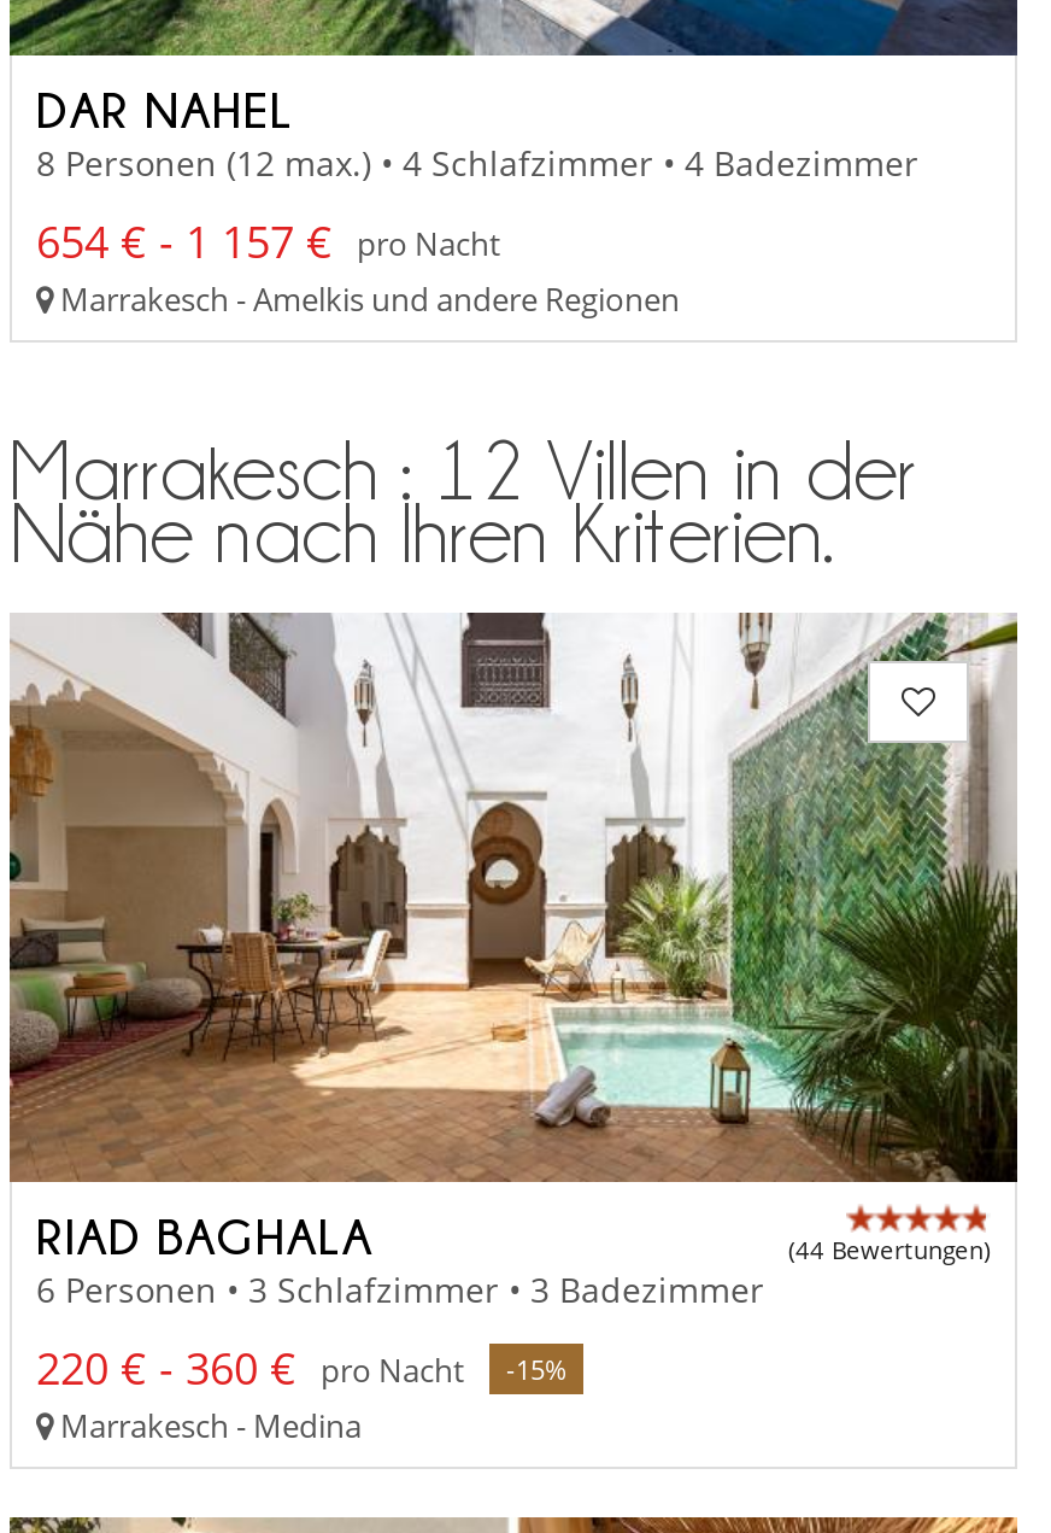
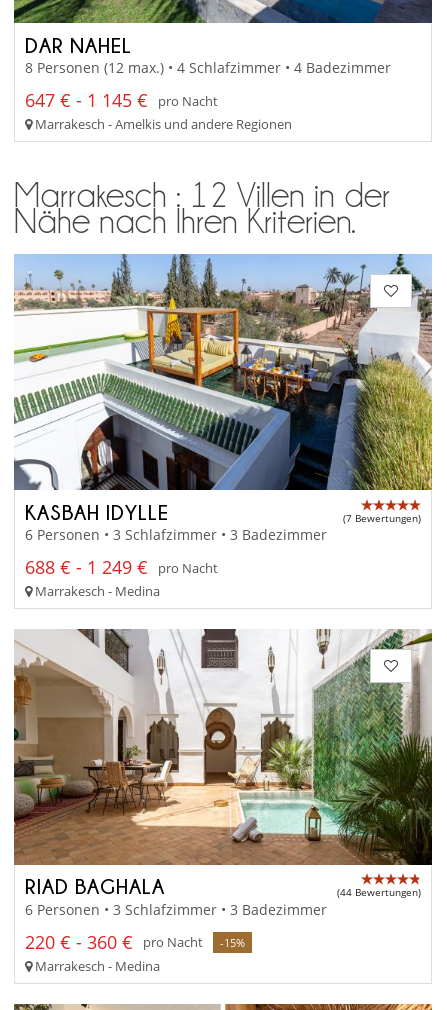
- 654 € - 1 157 € pro Nacht
+ 647 € - 1 145 € pro Nacht

+ [image]
+ KASBAH IDYLLE
+ (7 Bewertungen)
+ 6 Personen • 3 Schlafzimmer • 3 Badezimmer
+ 688 € - 1 249 € pro Nacht
+ Marrakesch - Medina
